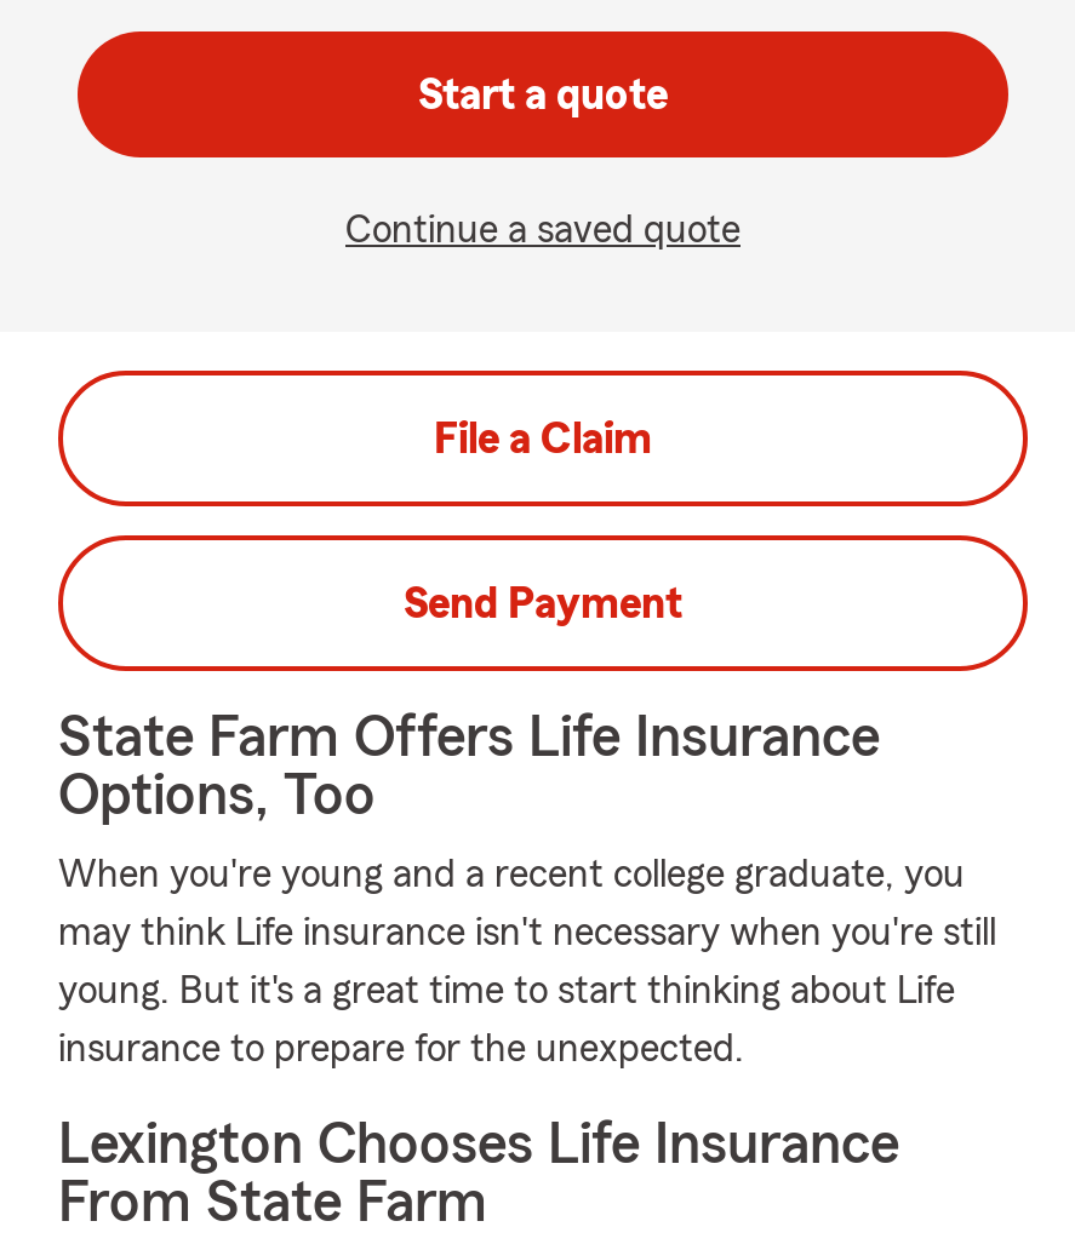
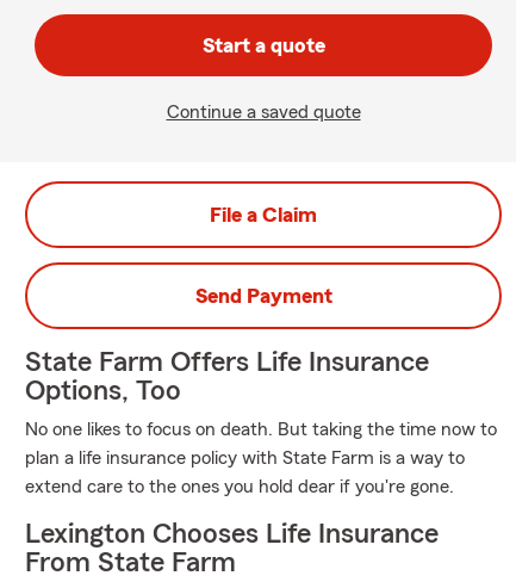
- When you're young and a recent college graduate, you
- may think Life insurance isn't necessary when you're still
- young. But it's a great time to start thinking about Life
- insurance to prepare for the unexpected.
+ No one likes to focus on death. But taking the time now to
+ plan a life insurance policy with State Farm is a way to
+ extend care to the ones you hold dear if you're gone.
